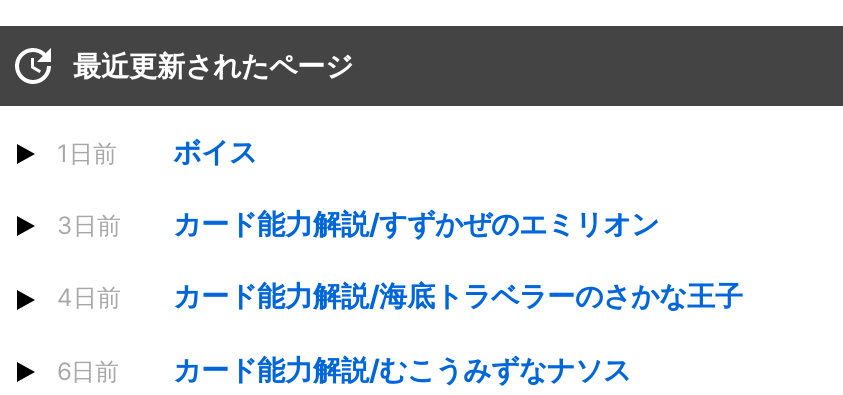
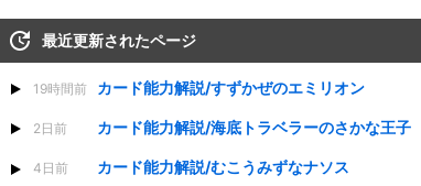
- 1日前
- ボイス
- 3日前
- カード能力解説/すずかぜのエミリオン
- 4日前
+ 19時間前 カード能力解説/すずかぜのエミリオン
+ 2日前

- 6日前 カード能力解説/むこうみずなナソス
+ 4日前 カード能力解説/むこうみずなナソス
